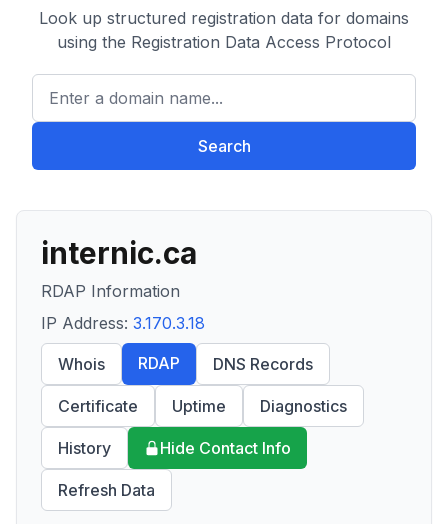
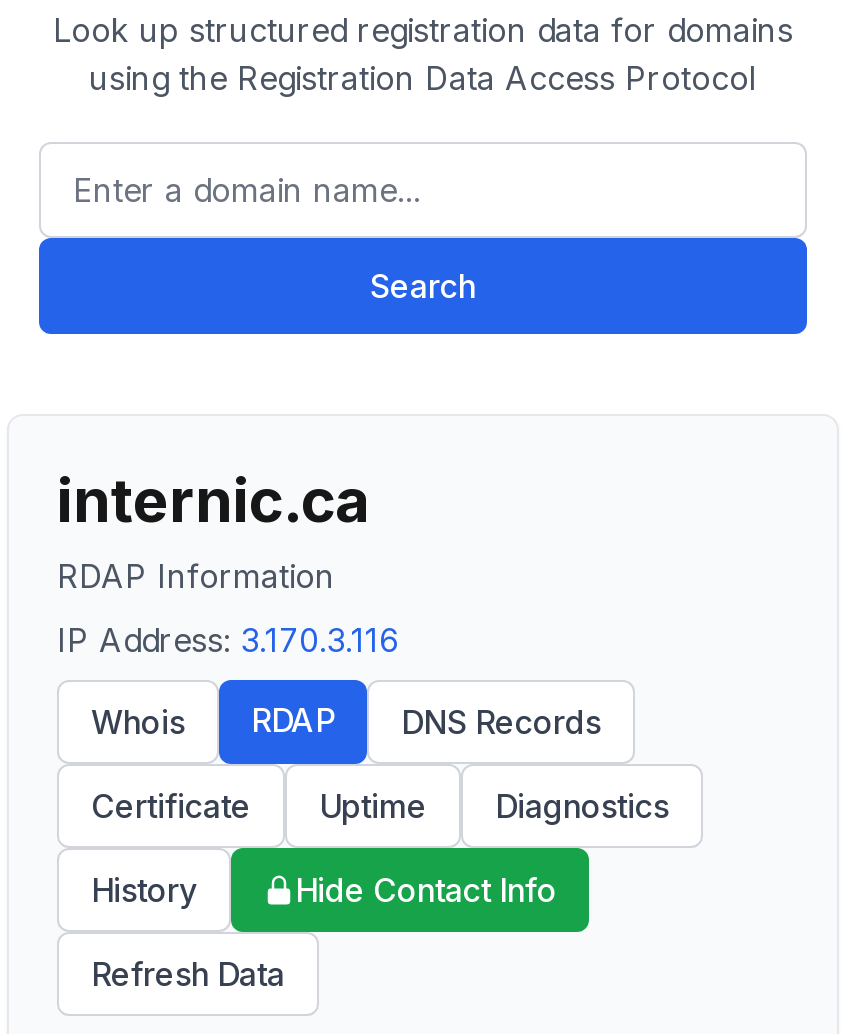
- IP Address: 3.170.3.18
+ IP Address: 3.170.3.116
